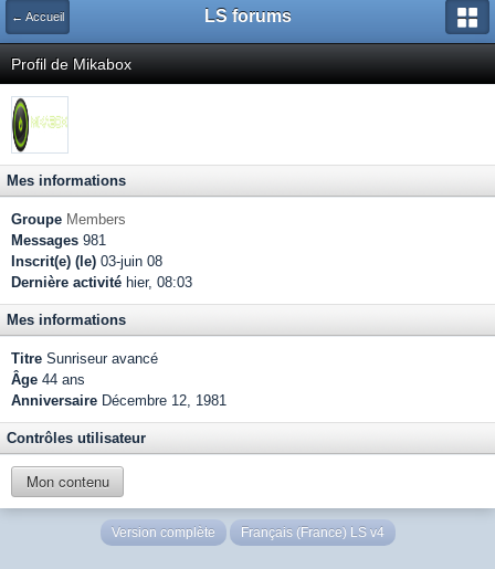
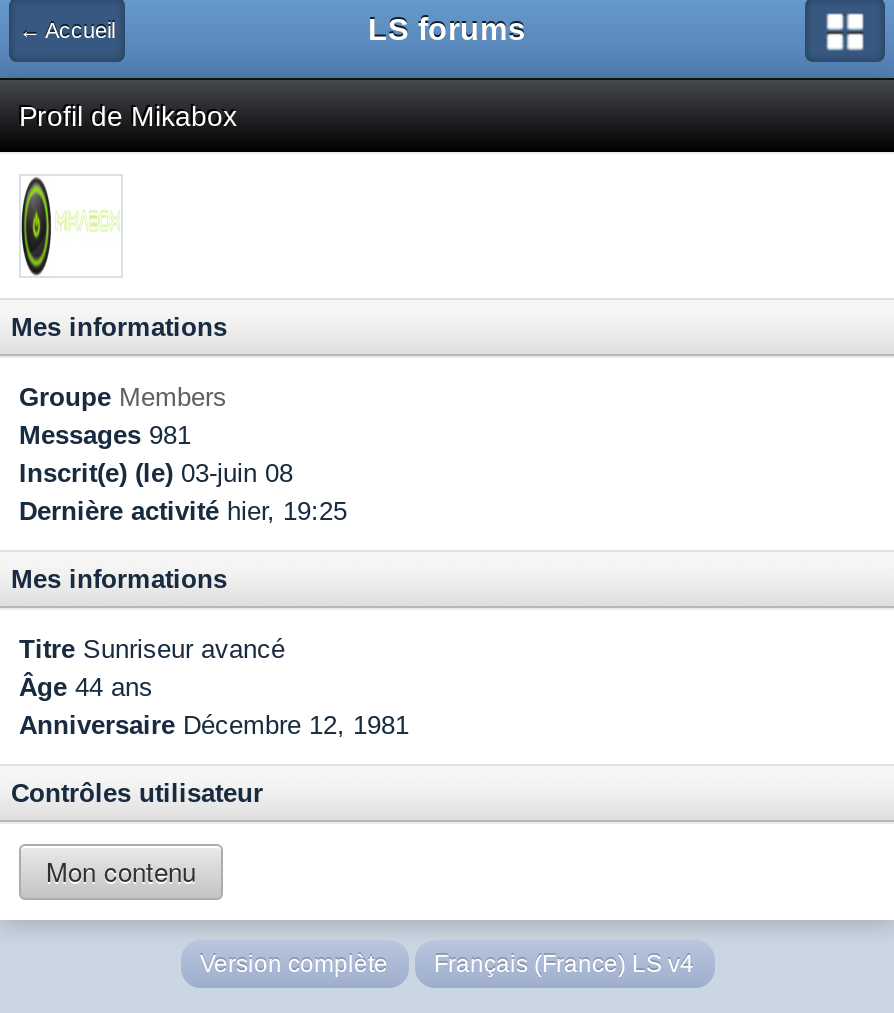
- Dernière activité hier, 08:03
+ Dernière activité hier, 19:25
